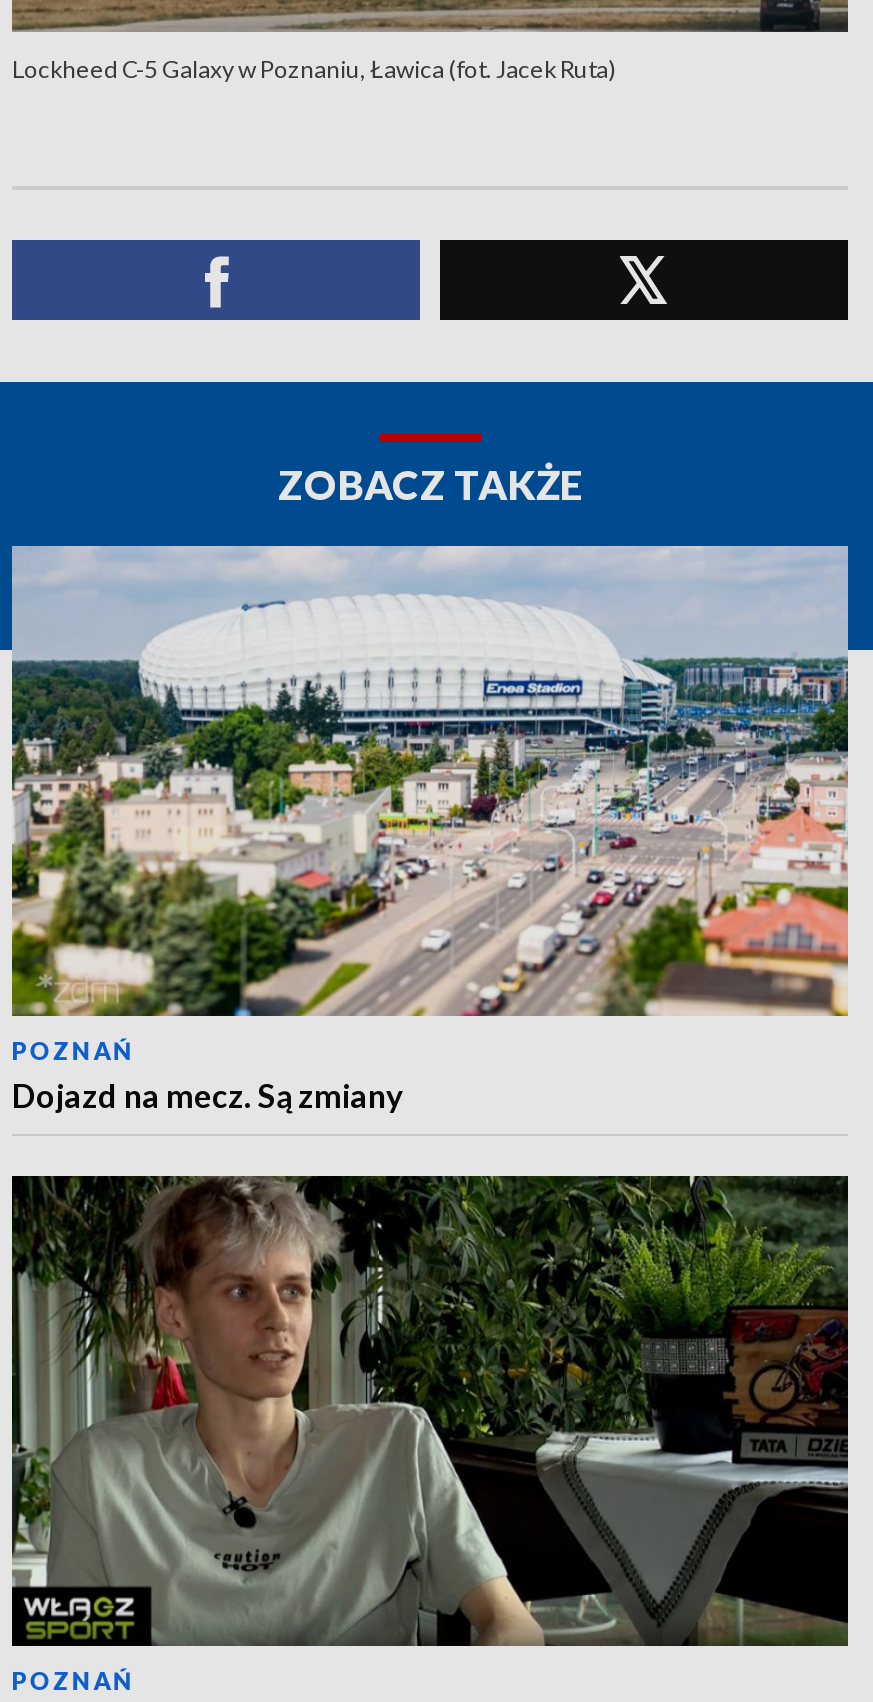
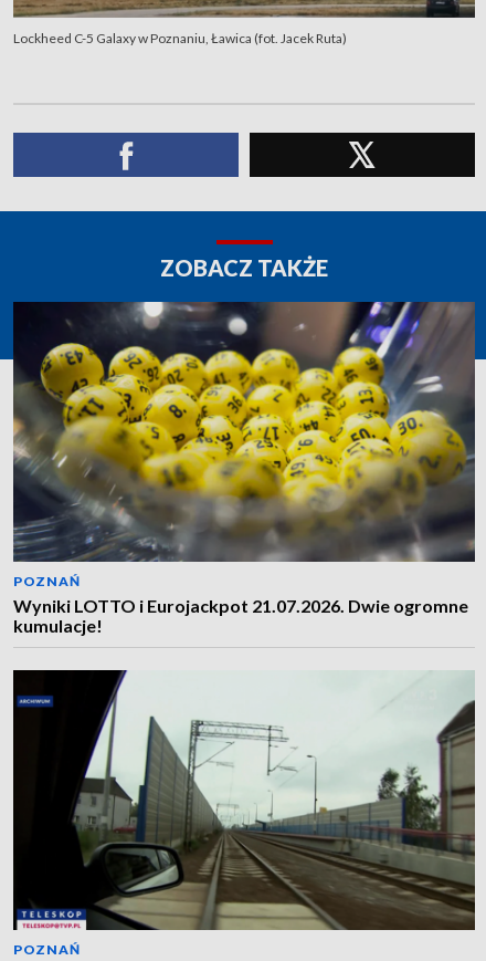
- [image]
- Dojazd na mecz. Są zmiany
+ [image]
+ Wyniki LOTTO i Eurojackpot 21.07.2026. Dwie ogromne
+ kumulacje!

- [image]
+ [image]
